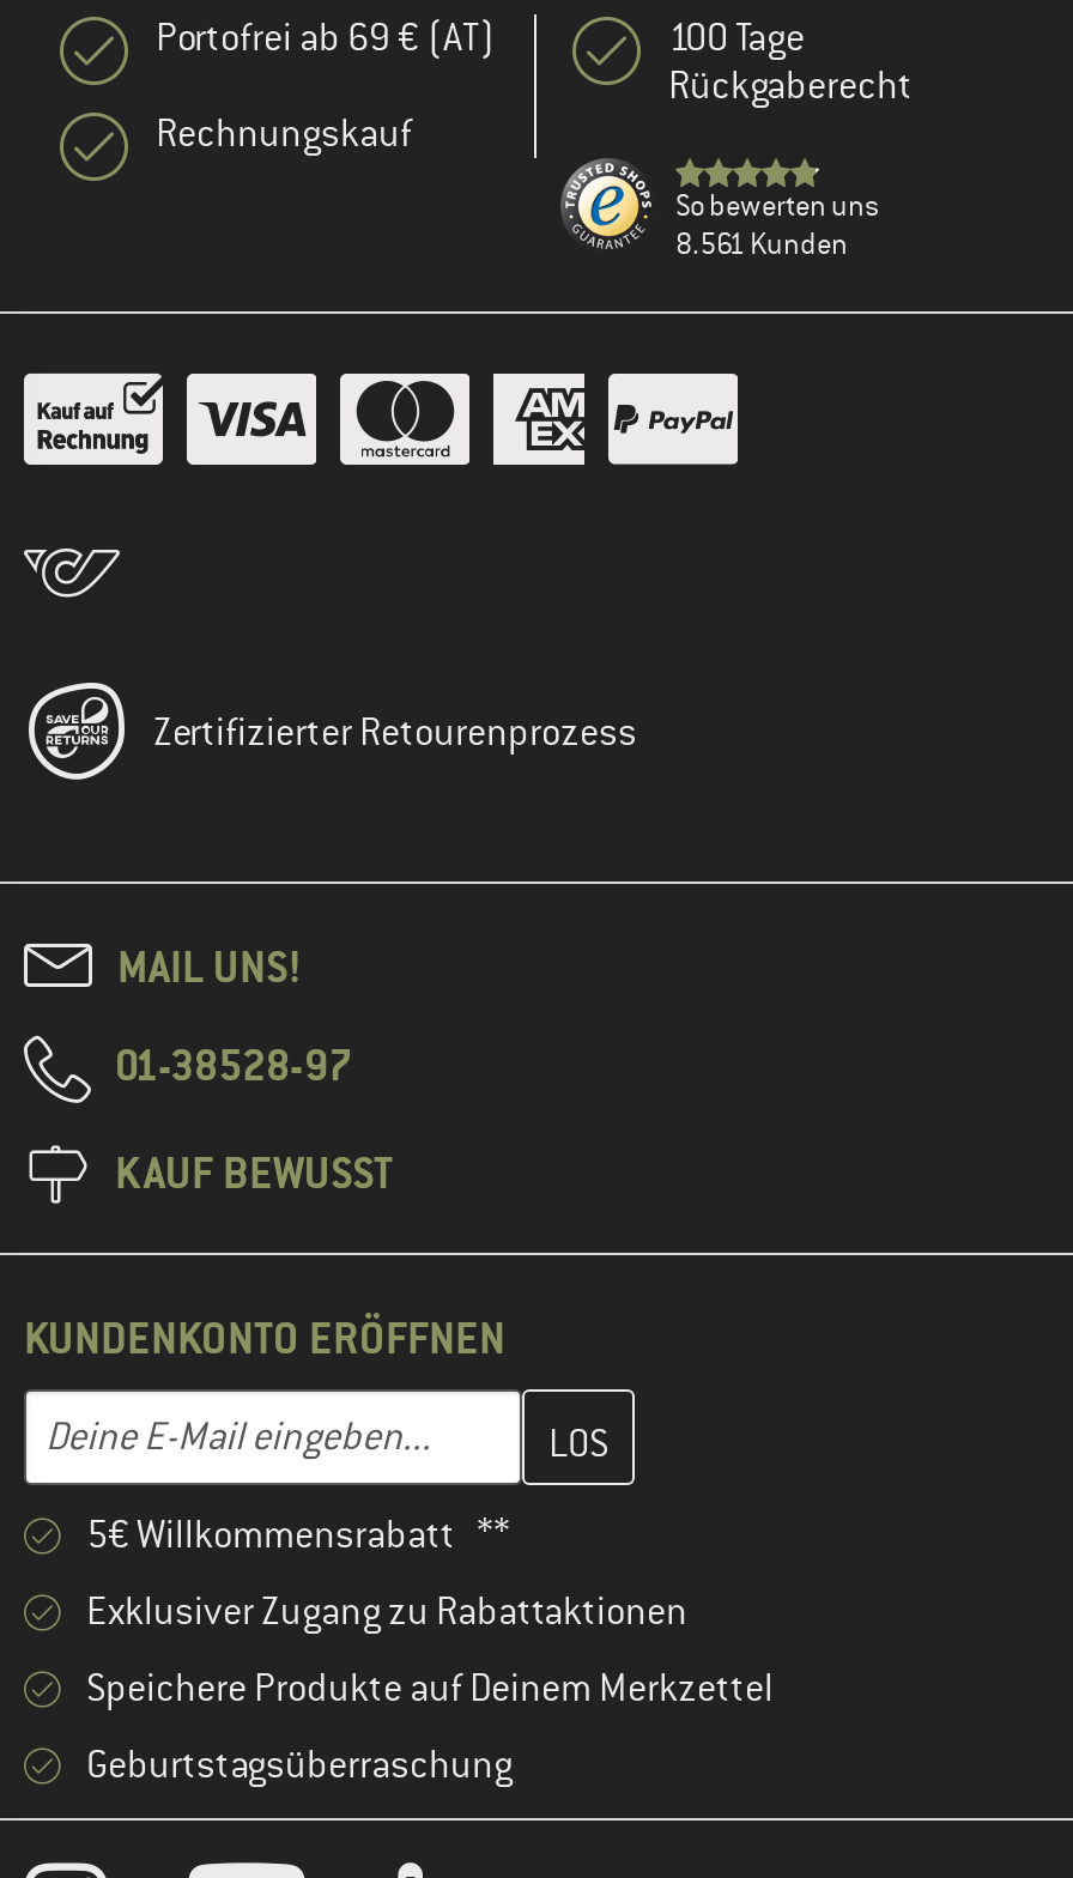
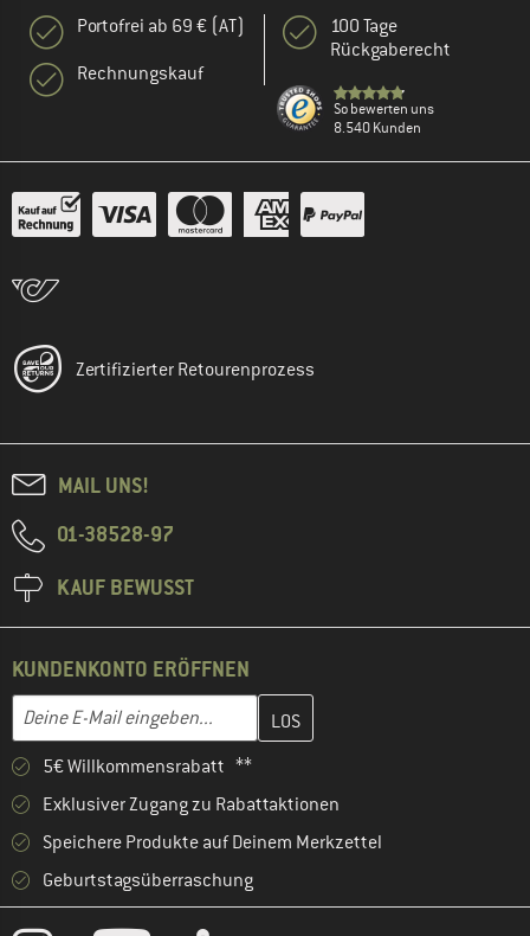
- 8.561 Kunden
+ 8.540 Kunden
